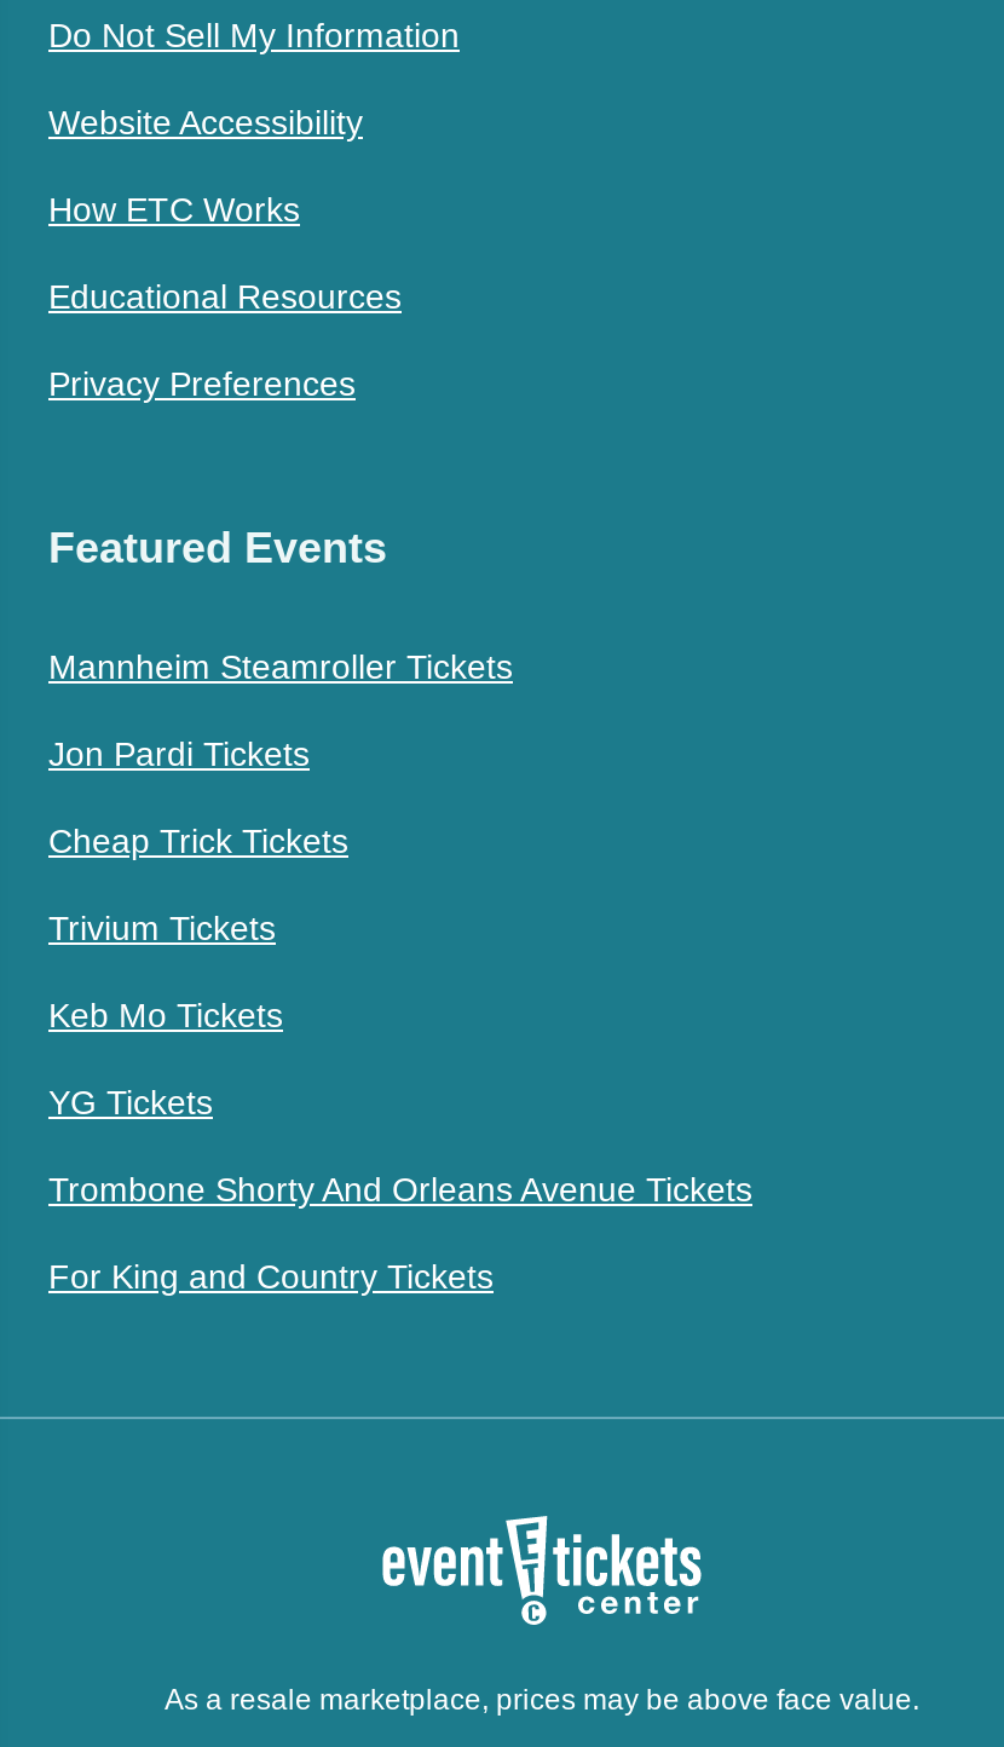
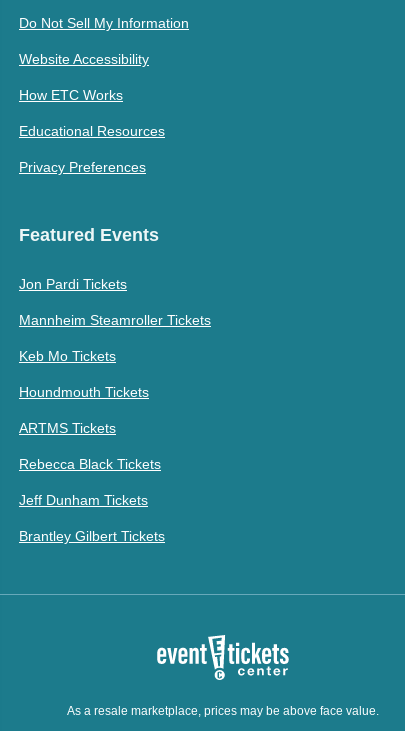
moved down: Mannheim Steamroller Tickets

moved up: Jon Pardi Tickets

- Cheap Trick Tickets
- Trivium Tickets

moved up: Keb Mo Tickets

- YG Tickets
- Trombone Shorty And Orleans Avenue Tickets
- For King and Country Tickets
+ Houndmouth Tickets
+ ARTMS Tickets
+ Rebecca Black Tickets
+ Jeff Dunham Tickets
+ Brantley Gilbert Tickets
